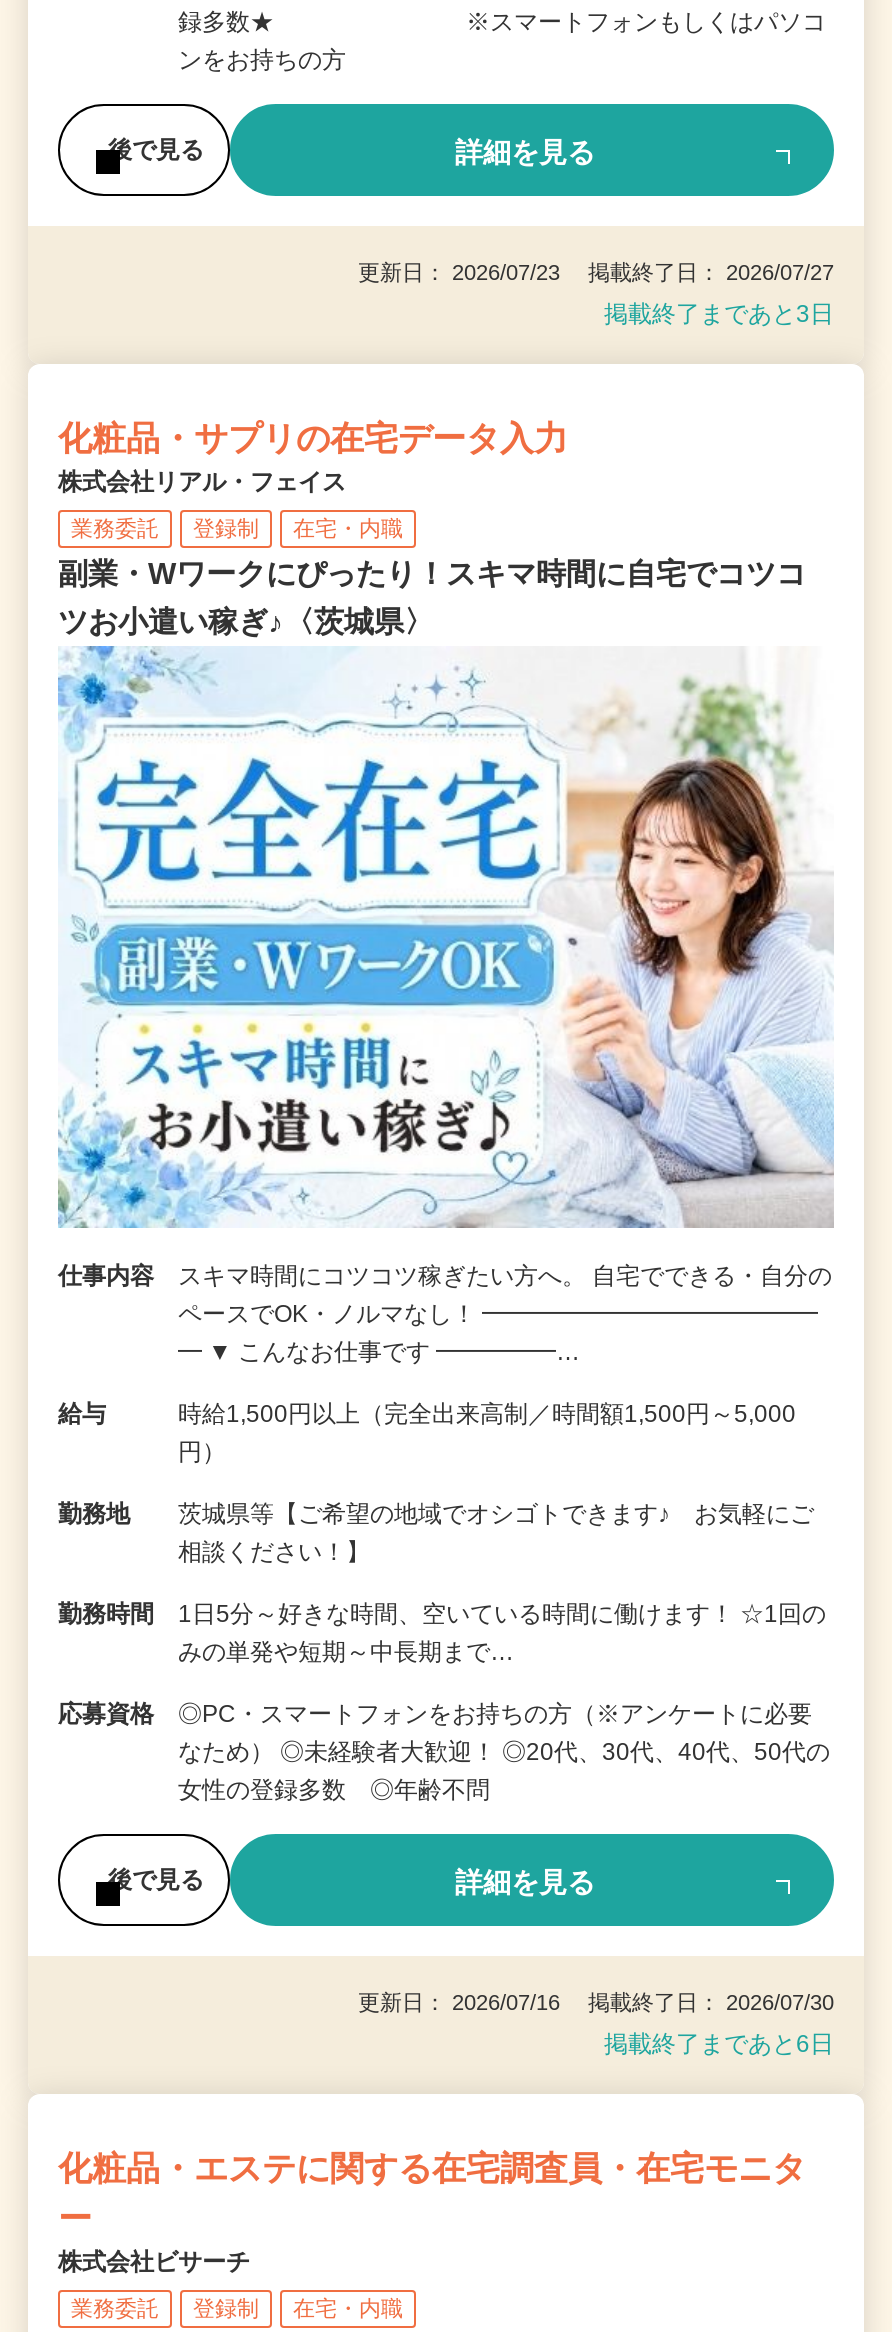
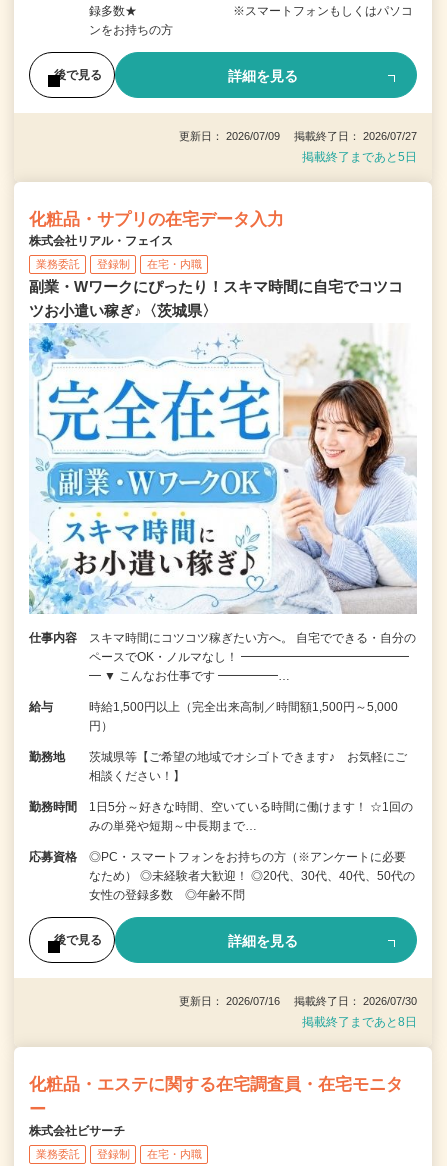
- 更新日： 2026/07/23 掲載終了日： 2026/07/27
+ 更新日： 2026/07/09 掲載終了日： 2026/07/27

- 掲載終了まであと3日
+ 掲載終了まであと5日

- 掲載終了まであと6日
+ 掲載終了まであと8日
